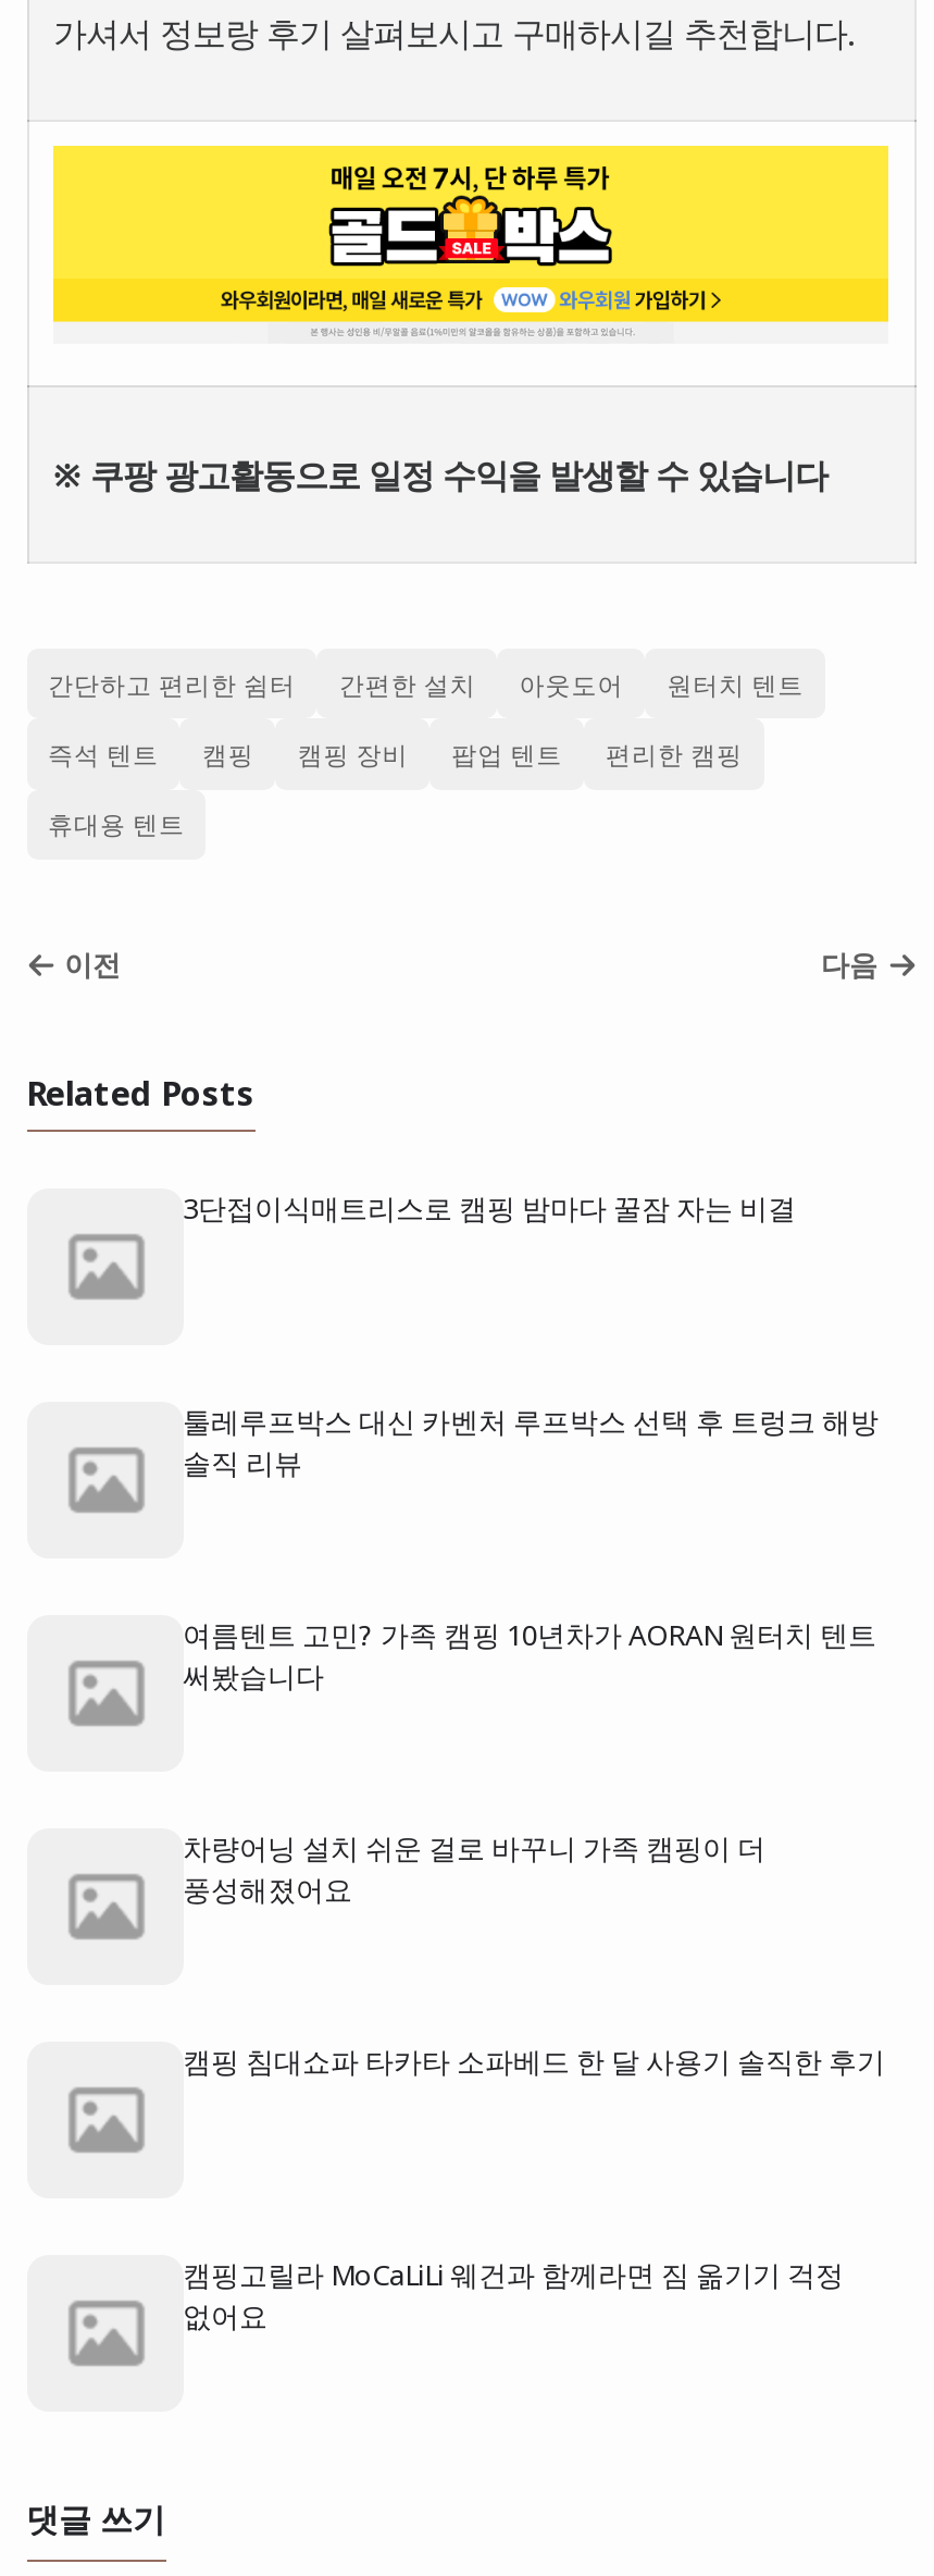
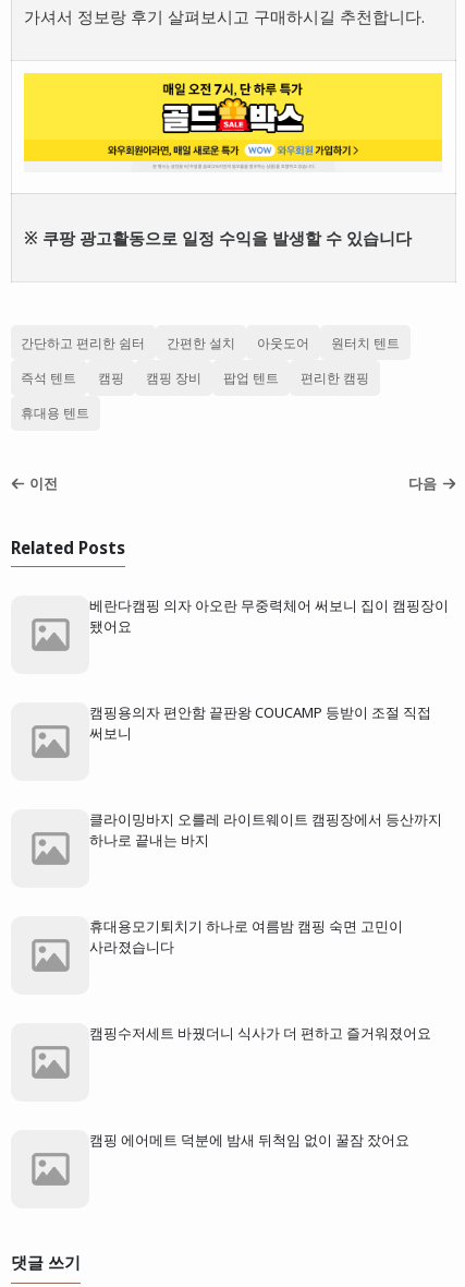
- 3단접이식매트리스로 캠핑 밤마다 꿀잠 자는 비결
+ 베란다캠핑 의자 아오란 무중력체어 써보니 집이 캠핑장이
+ 됐어요

- 툴레루프박스 대신 카벤처 루프박스 선택 후 트렁크 해방
- 솔직 리뷰
+ 캠핑용의자 편안함 끝판왕 COUCAMP 등받이 조절 직접
+ 써보니

- 여름텐트 고민? 가족 캠핑 10년차가 AORAN 원터치 텐트
- 써봤습니다
+ 클라이밍바지 오를레 라이트웨이트 캠핑장에서 등산까지
+ 하나로 끝내는 바지

- 차량어닝 설치 쉬운 걸로 바꾸니 가족 캠핑이 더
- 풍성해졌어요
+ 휴대용모기퇴치기 하나로 여름밤 캠핑 숙면 고민이
+ 사라졌습니다

- 캠핑 침대쇼파 타카타 소파베드 한 달 사용기 솔직한 후기
+ 캠핑수저세트 바꿨더니 식사가 더 편하고 즐거워졌어요

- 캠핑고릴라 MoCaLiLi 웨건과 함께라면 짐 옮기기 걱정
- 없어요
+ 캠핑 에어메트 덕분에 밤새 뒤척임 없이 꿀잠 잤어요
